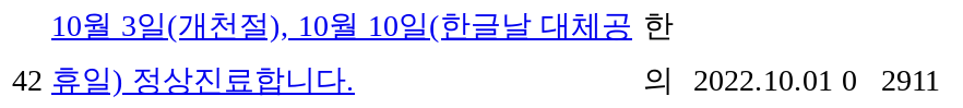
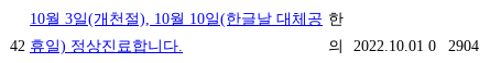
- 의 2022.10.01 0 2911
+ 의 2022.10.01 0 2904
